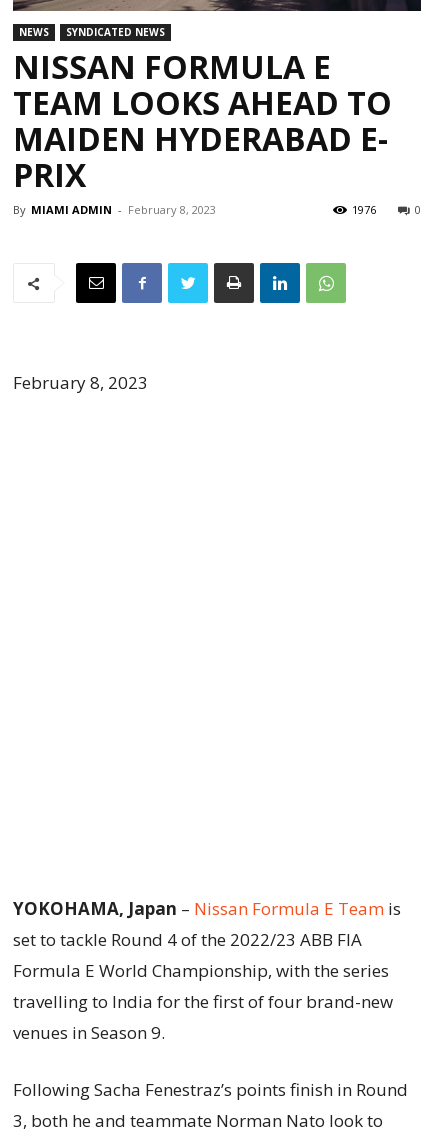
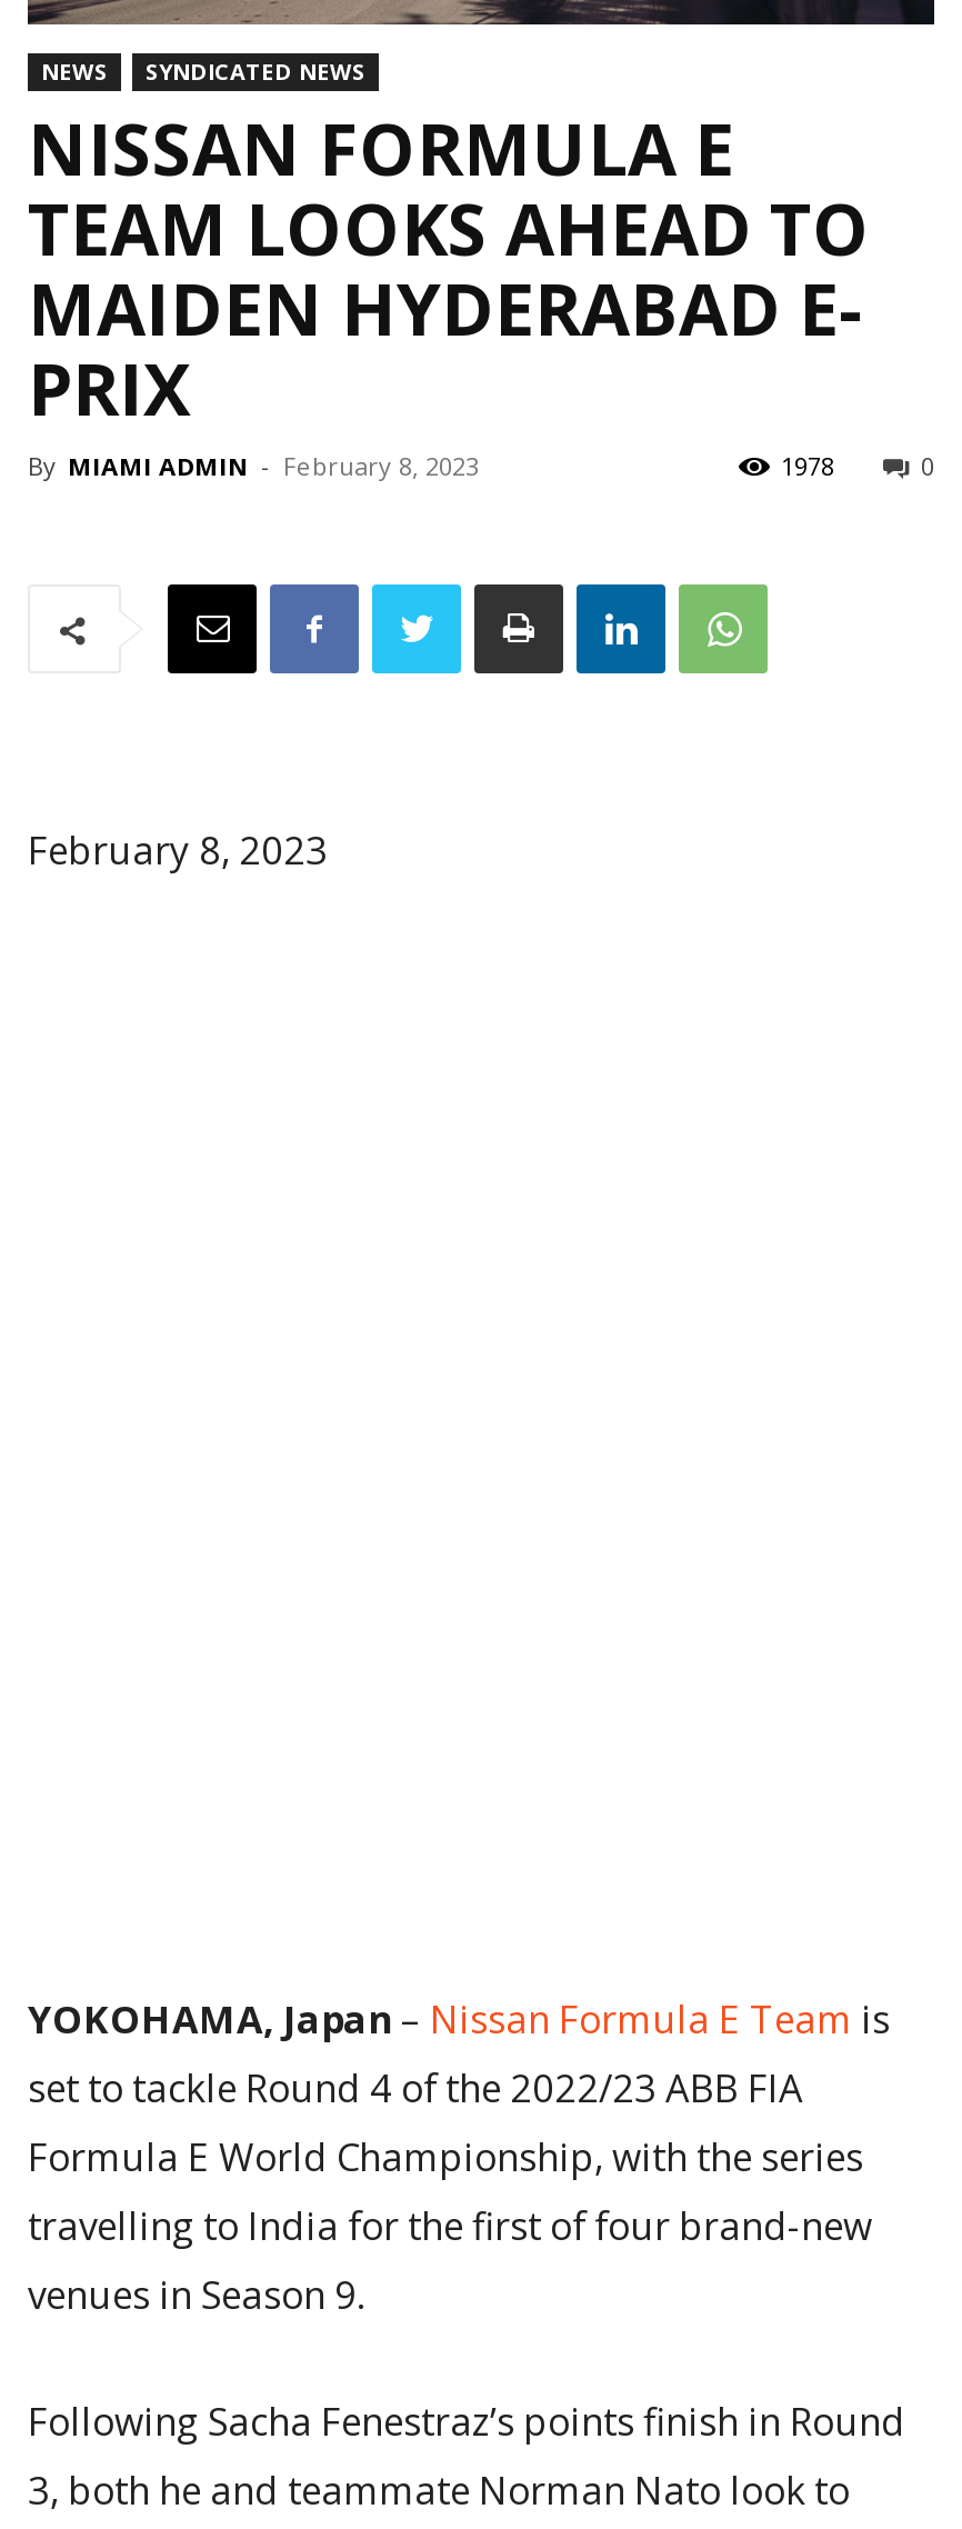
- 1976
+ 1978
